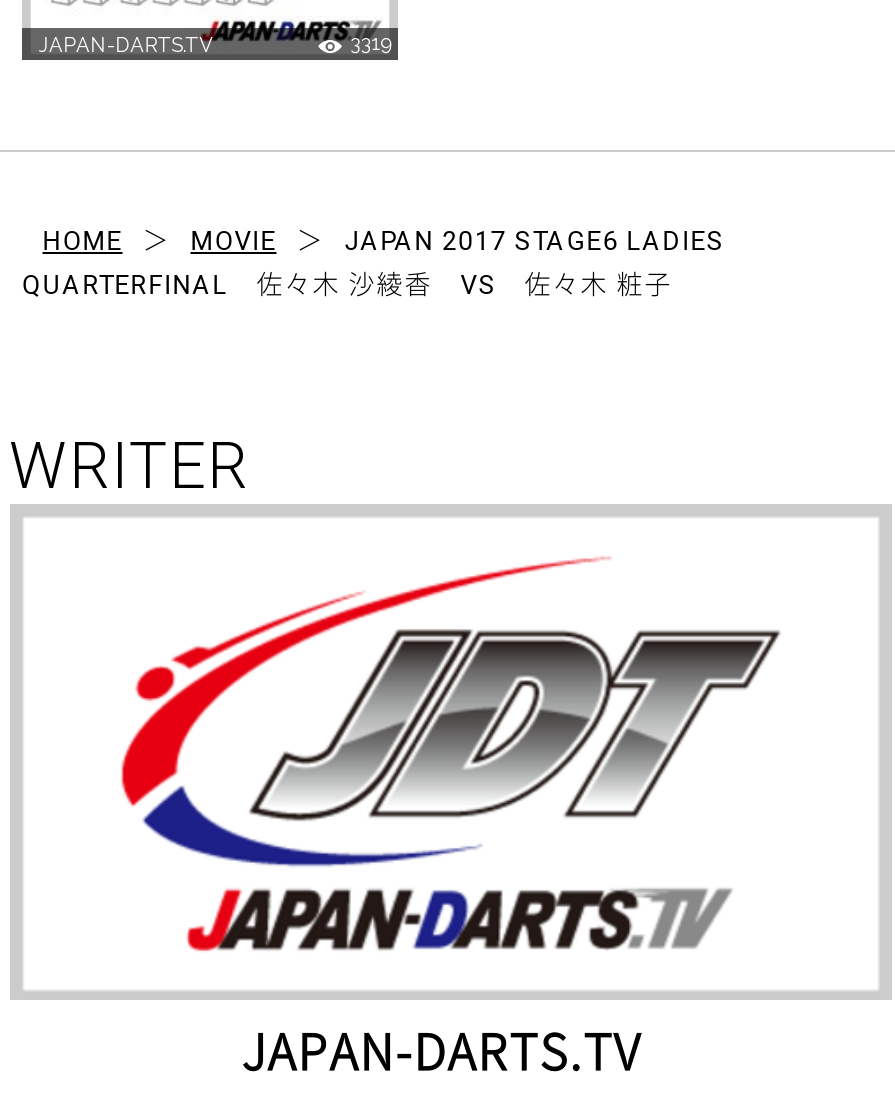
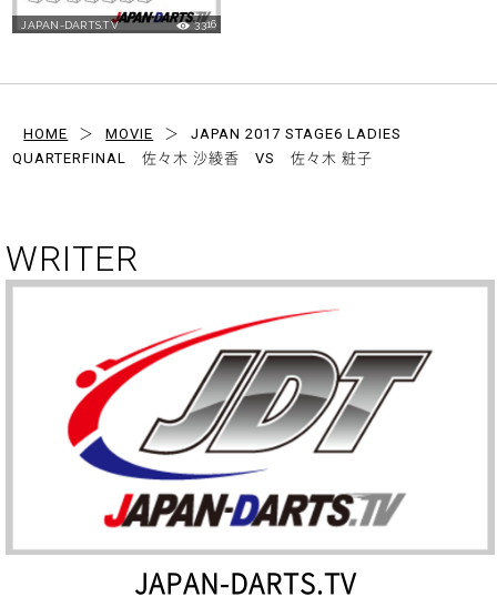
- 3319
+ 3316
